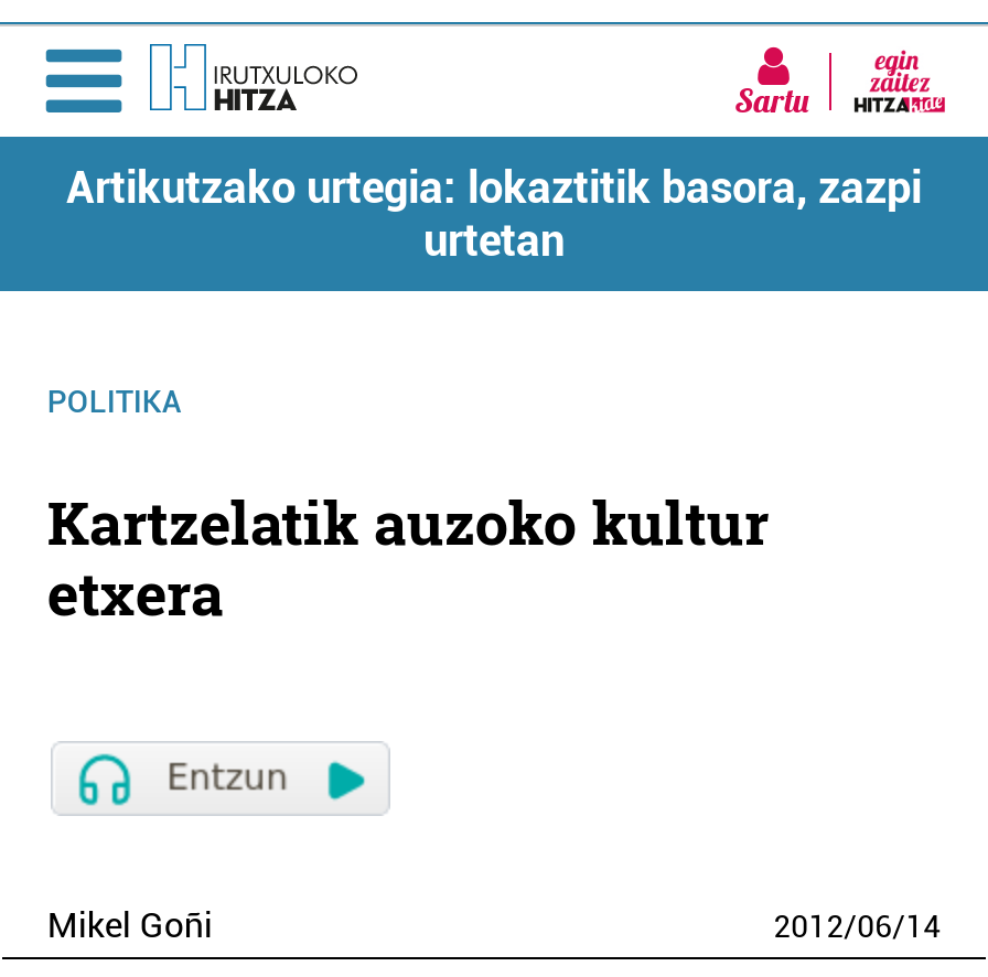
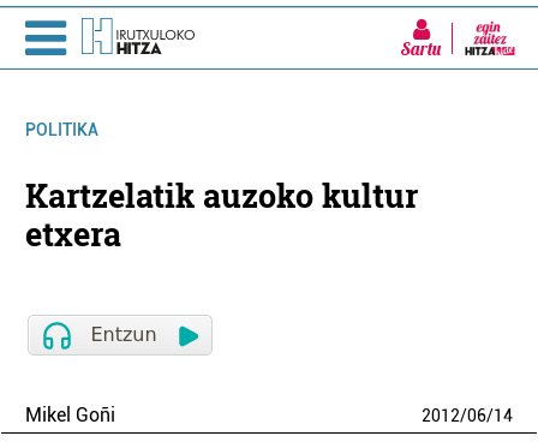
- Artikutzako urtegia: lokaztitik basora, zazpi
- urtetan
